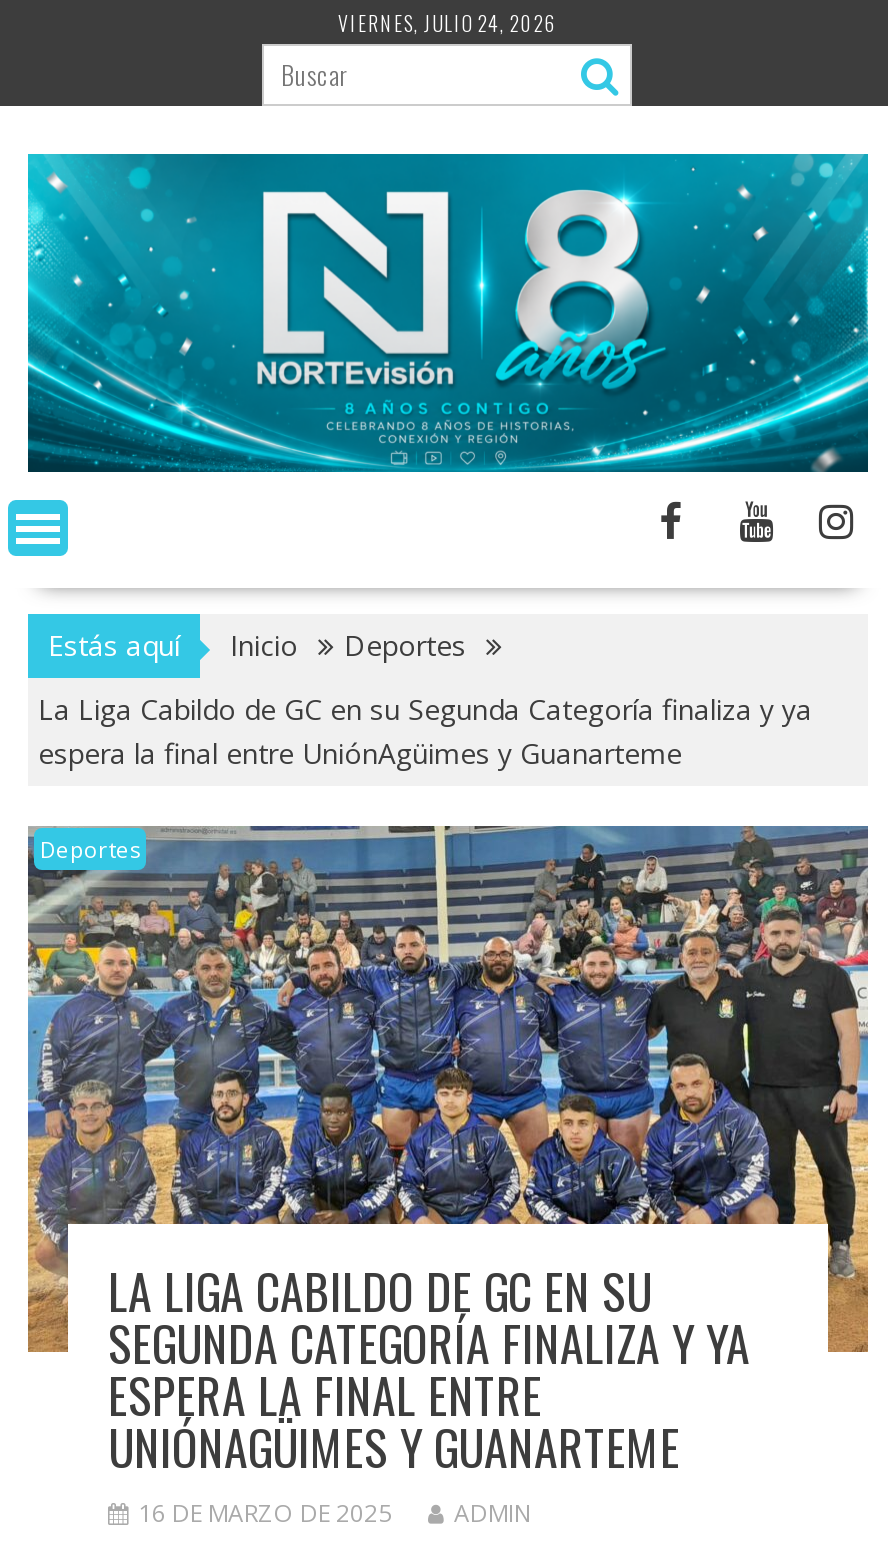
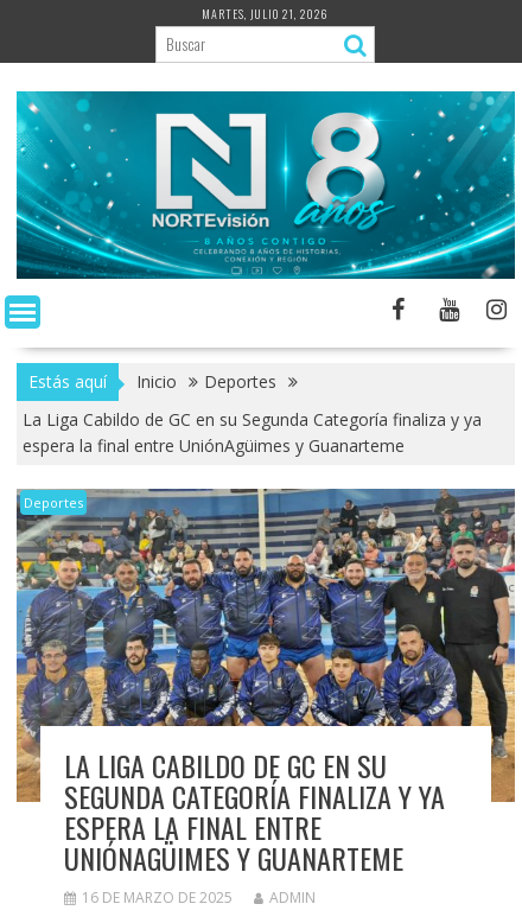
- VIERNES, JULIO 24, 2026
+ MARTES, JULIO 21, 2026
